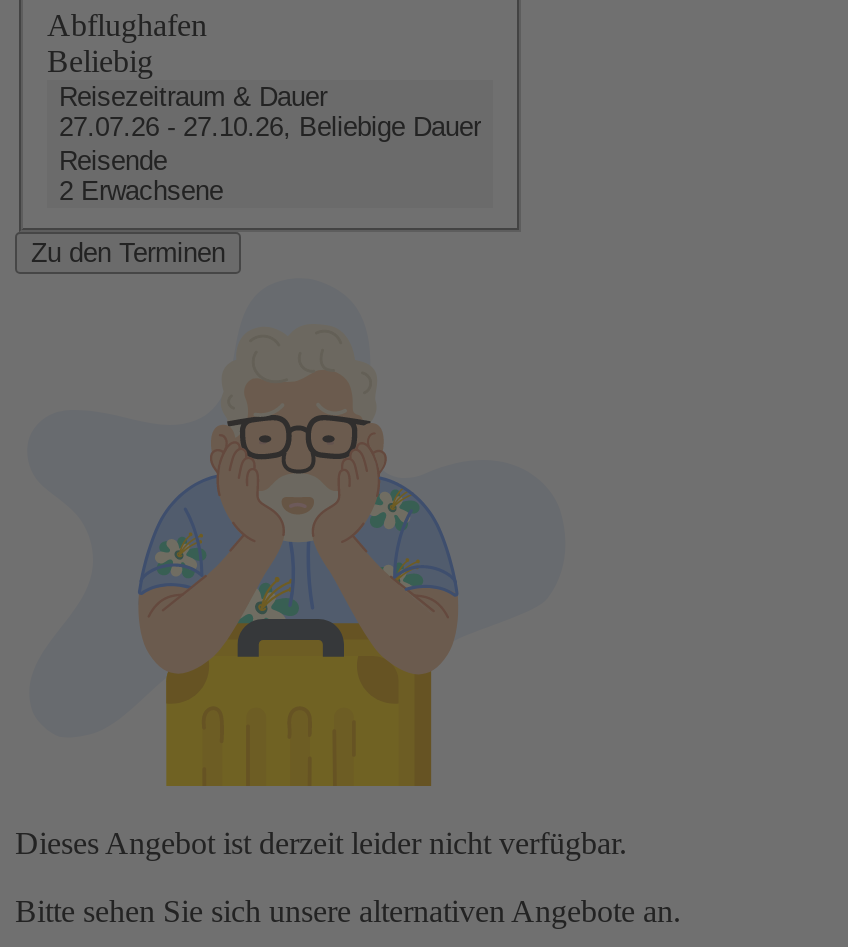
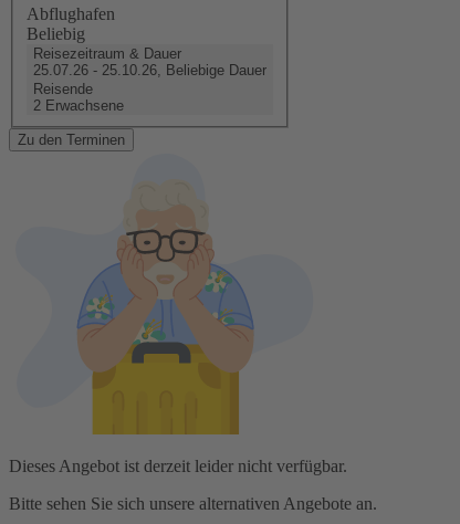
- 27.07.26 - 27.10.26, Beliebige Dauer
+ 25.07.26 - 25.10.26, Beliebige Dauer
